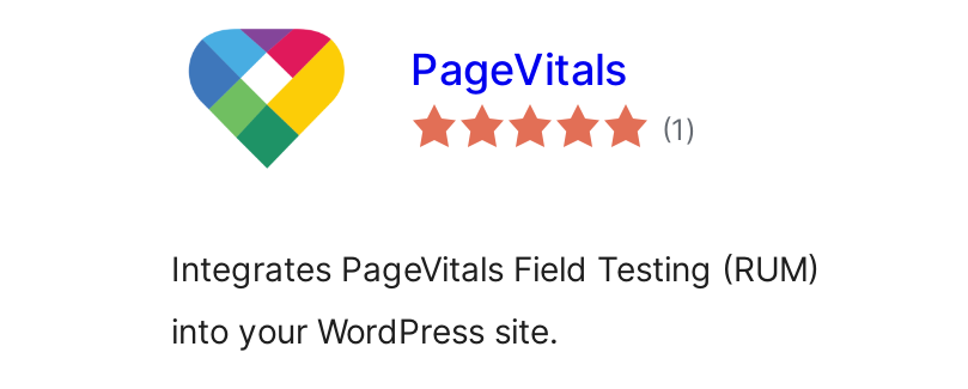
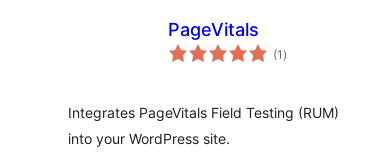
- [image]
